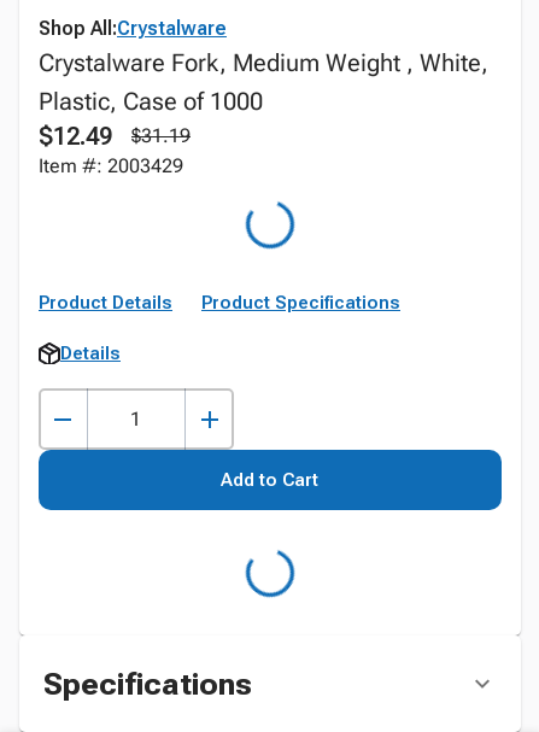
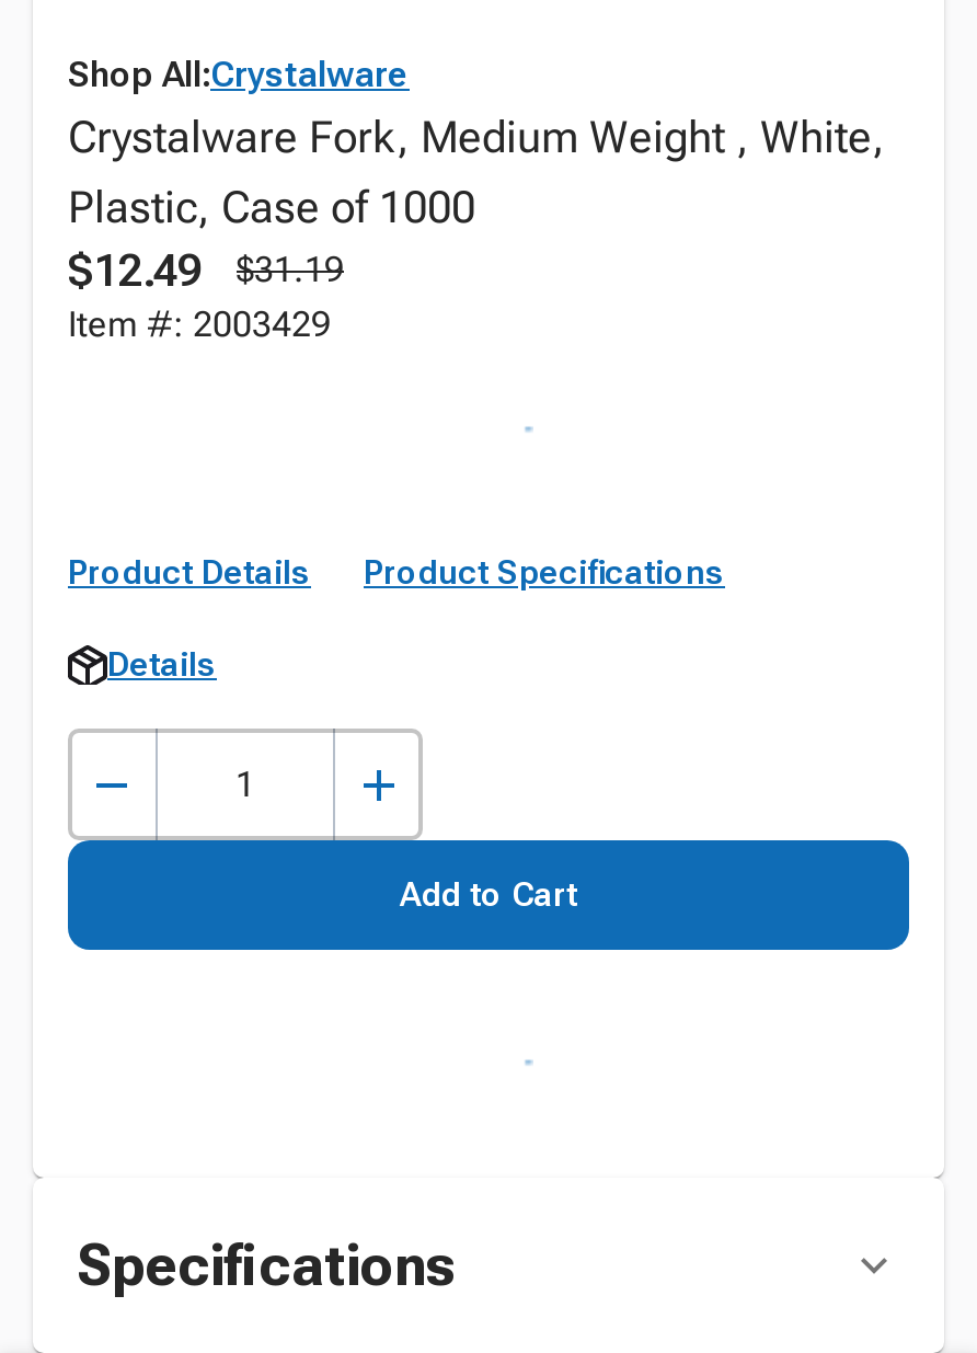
- [image]

- [image]
